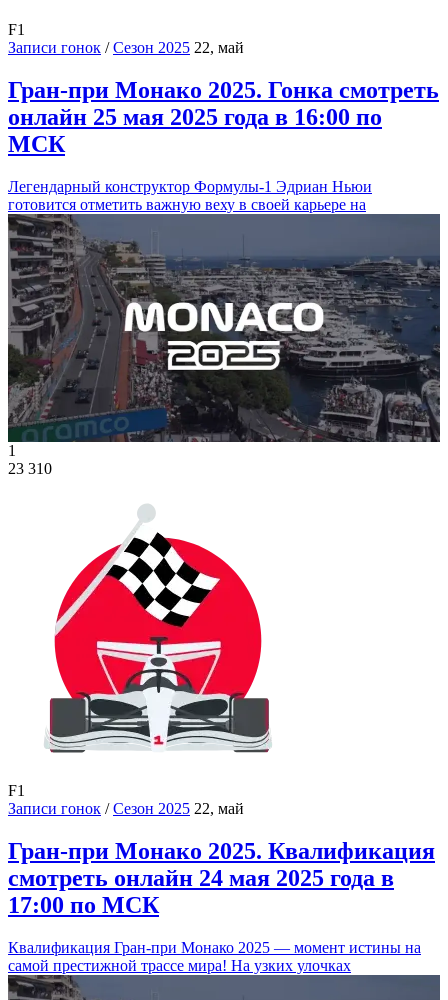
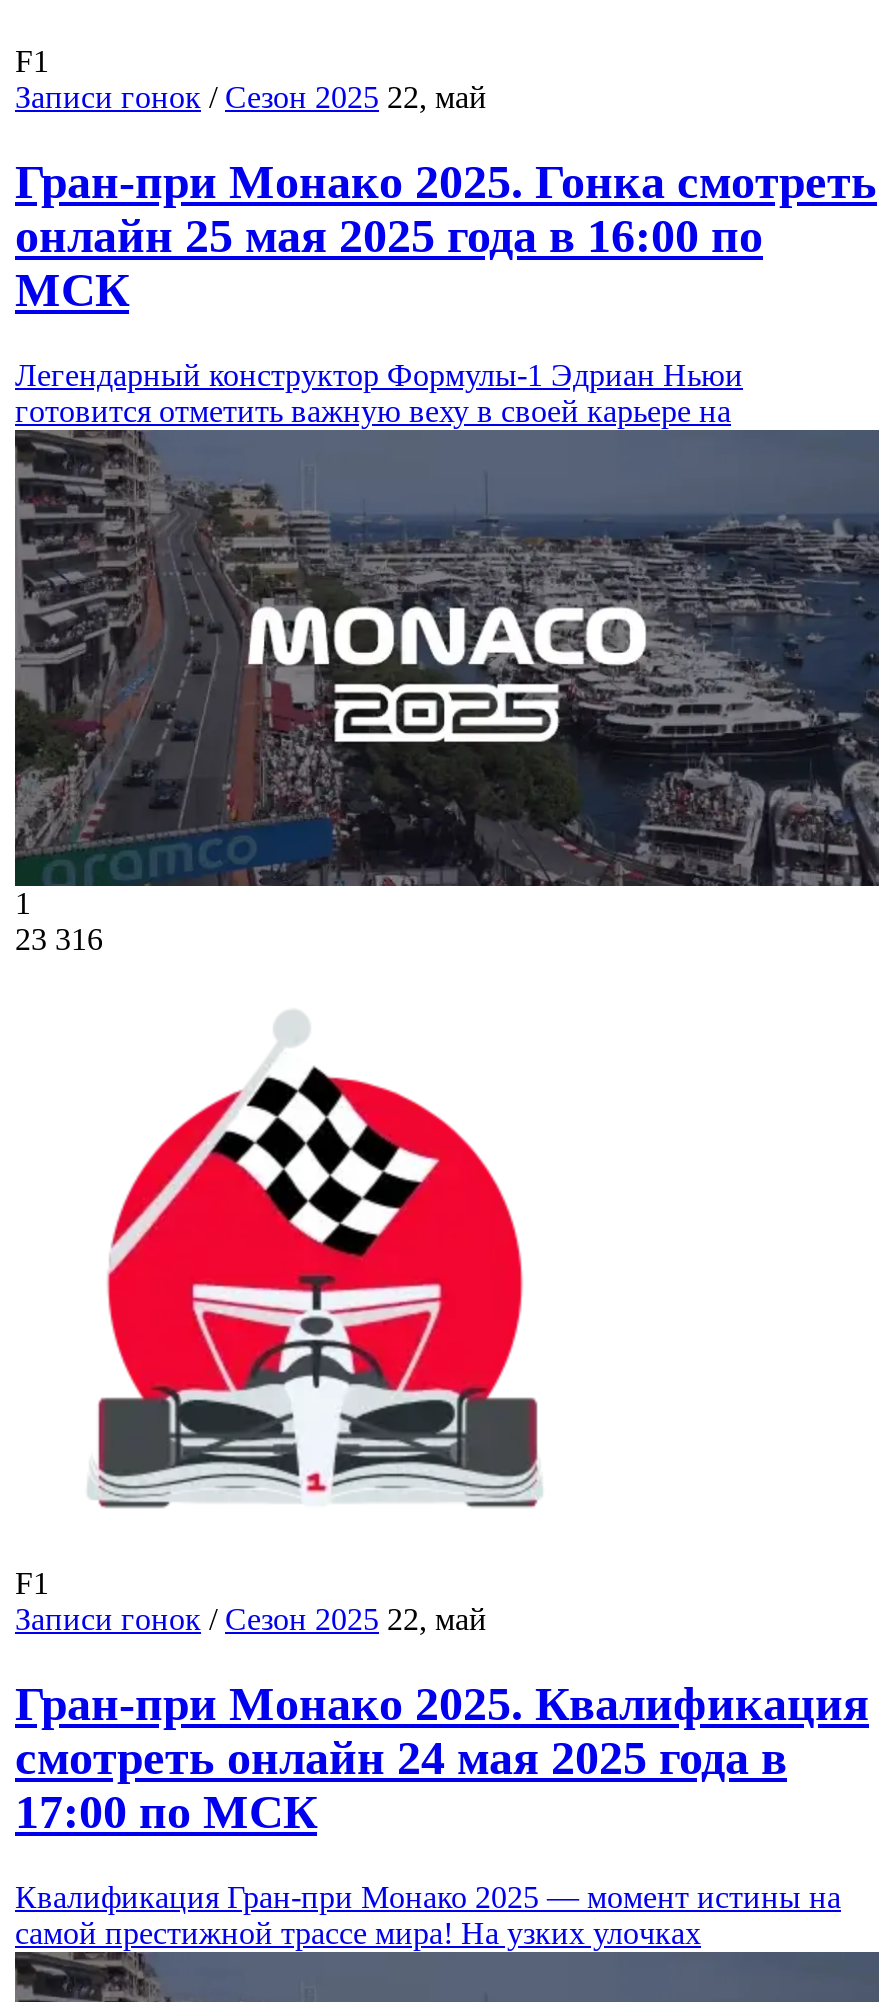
- 23 310
+ 23 316
